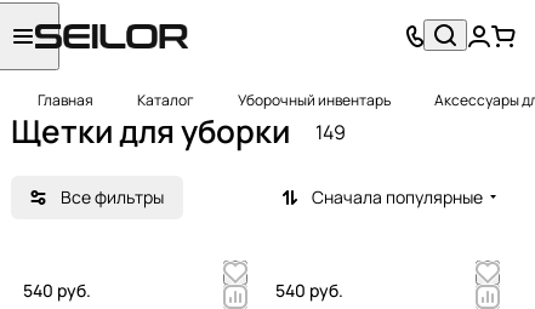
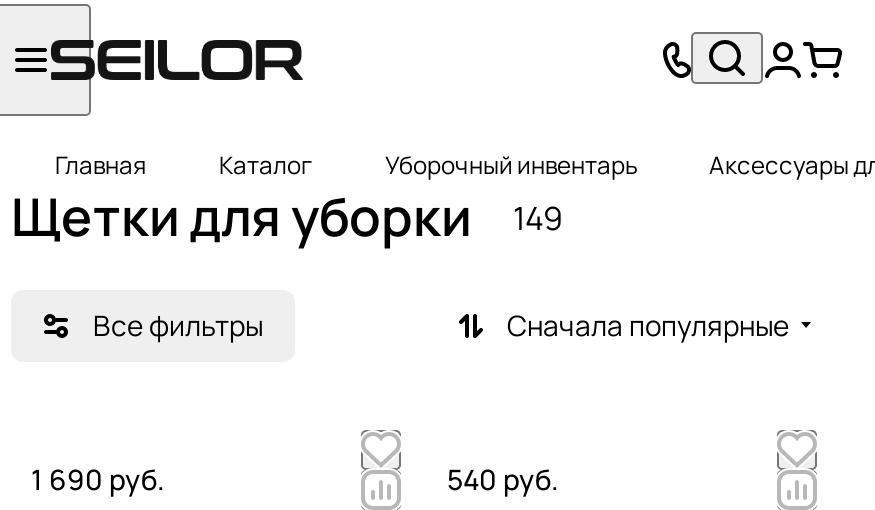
- 540 руб.
+ 1 690 руб.
